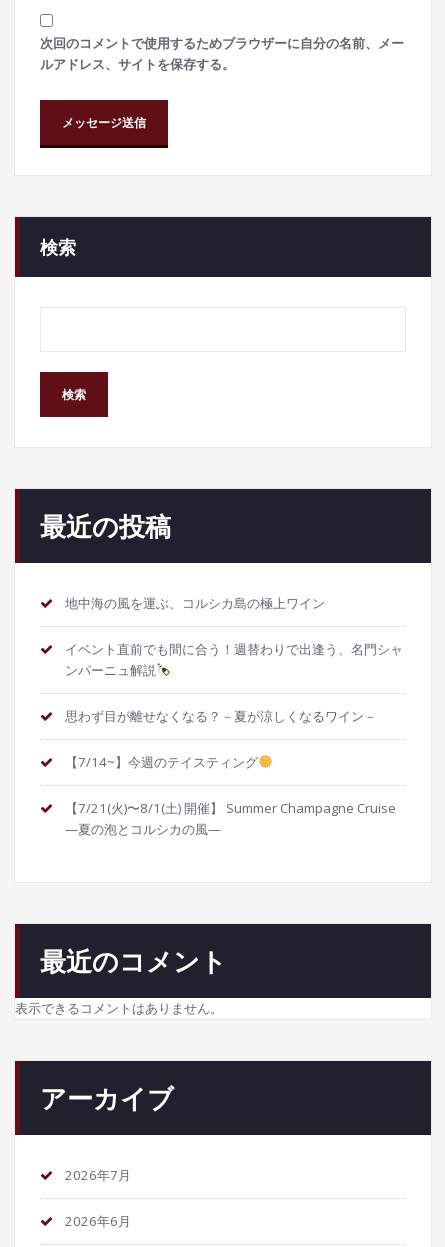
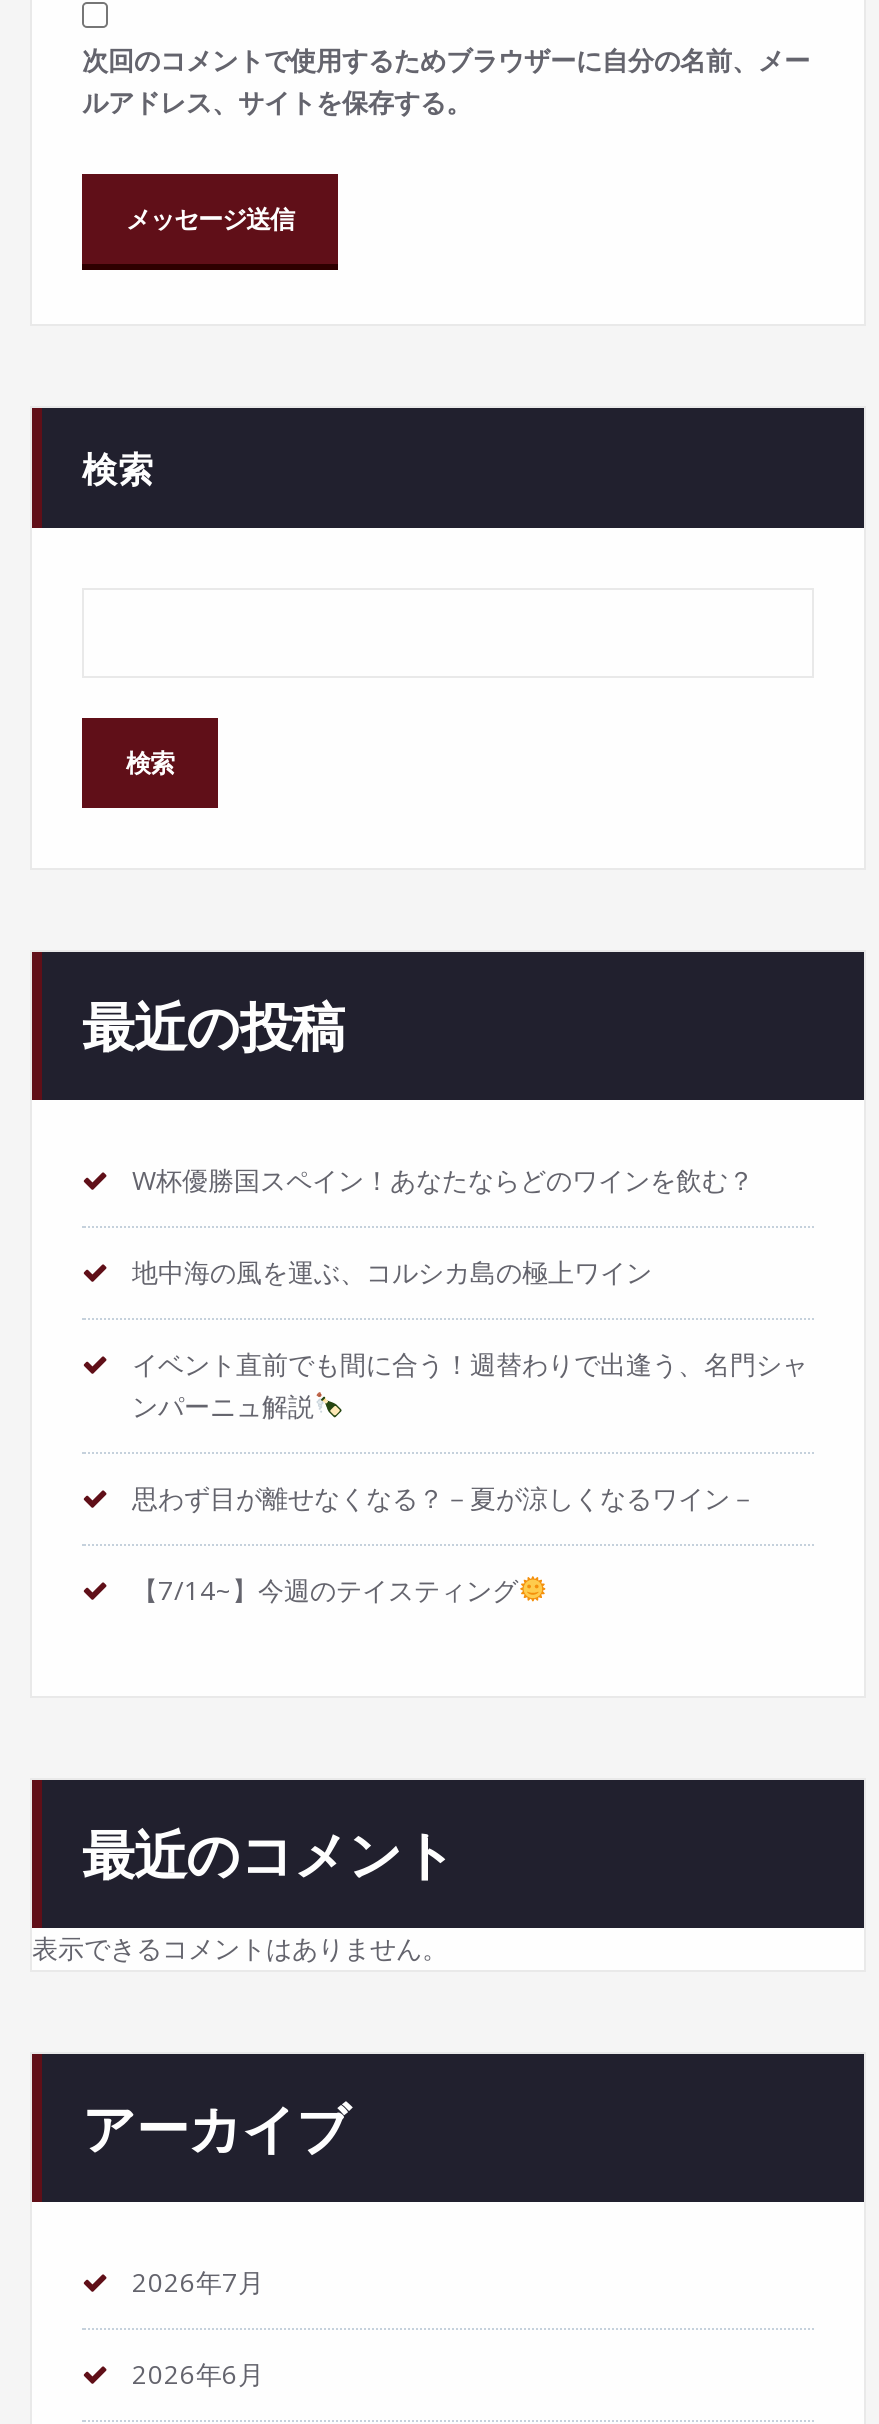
+ W杯優勝国スペイン！あなたならどのワインを飲む？

moved down: 地中海の風を運ぶ、コルシカ島の極上ワイン | イベント直前でも間に合う！週替わりで出逢う、名門シャ | ンパーニュ解説 | 思わず目が離せなくなる？－夏が涼しくなるワイン－ | 【7/14~】今週のテイスティング

- 【7/21(火)〜8/1(土) 開催】 Summer Champagne Cruise
- —夏の泡とコルシカの風—
